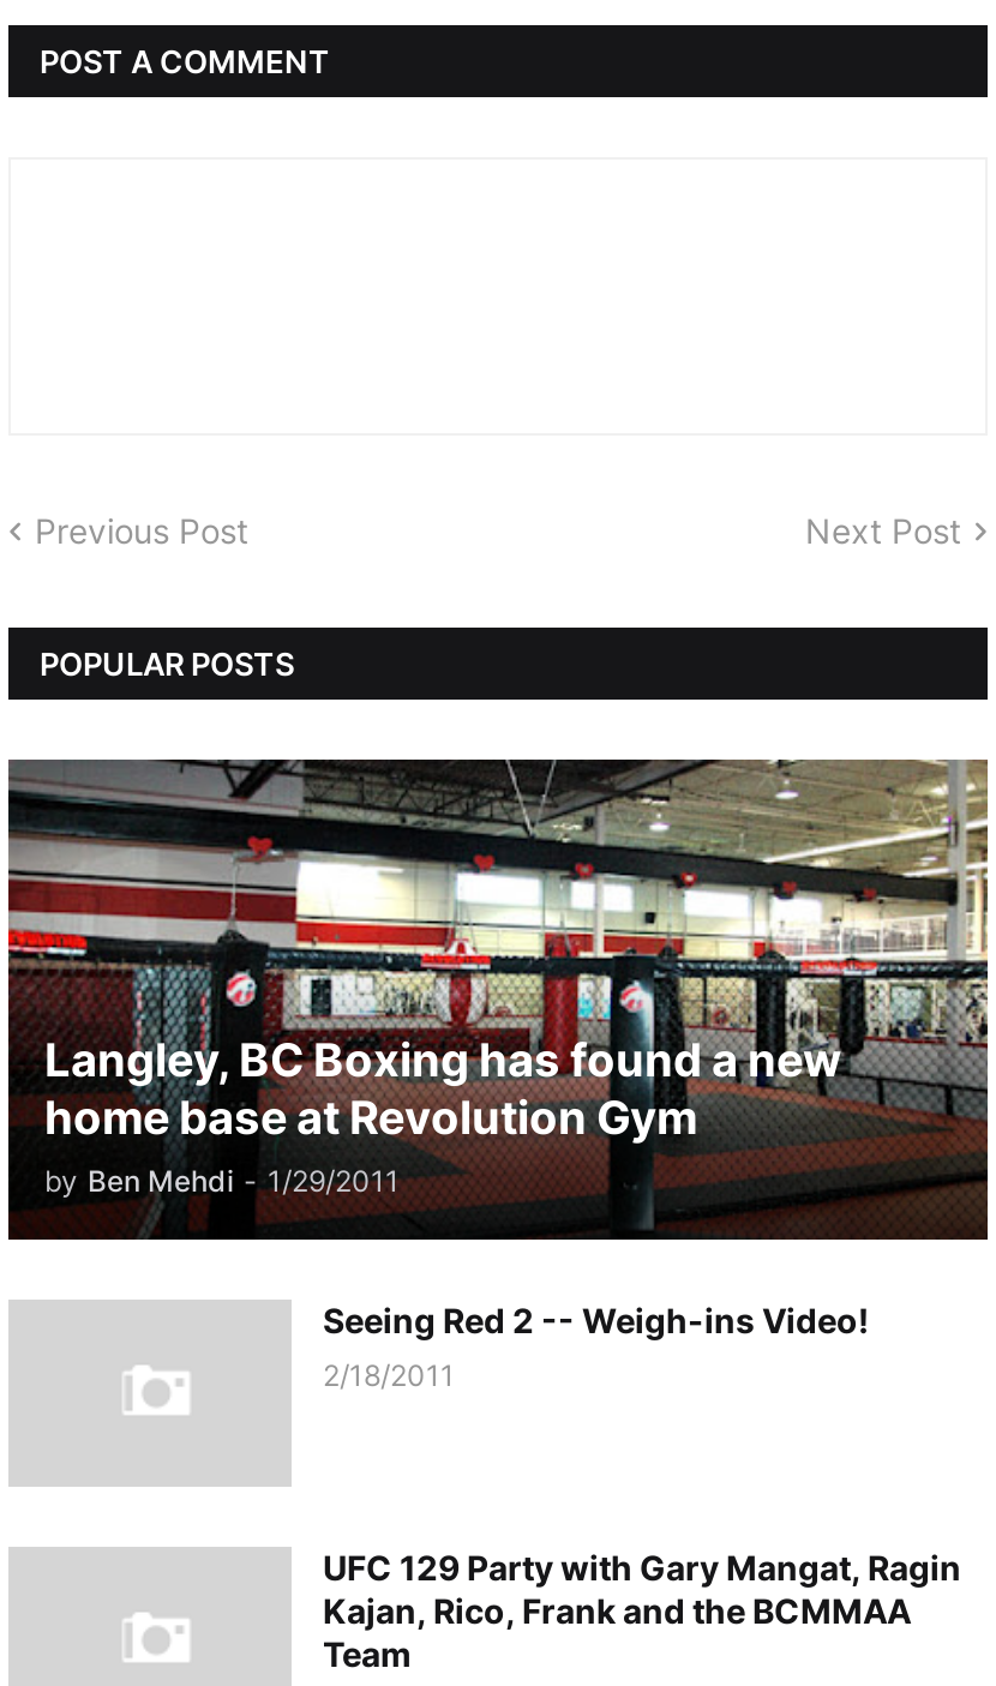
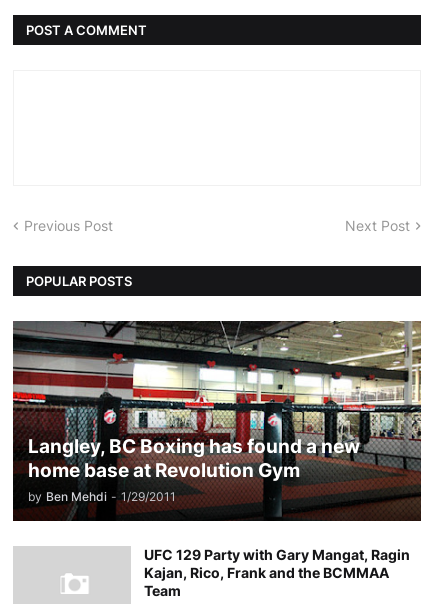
- Seeing Red 2 -- Weigh-ins Video!
- 2/18/2011
